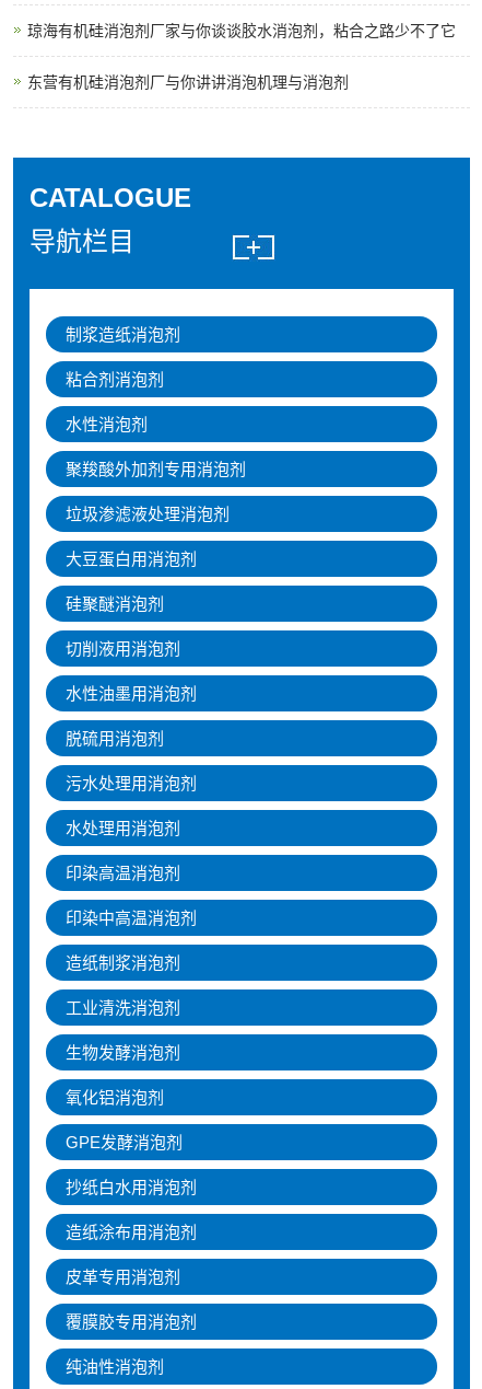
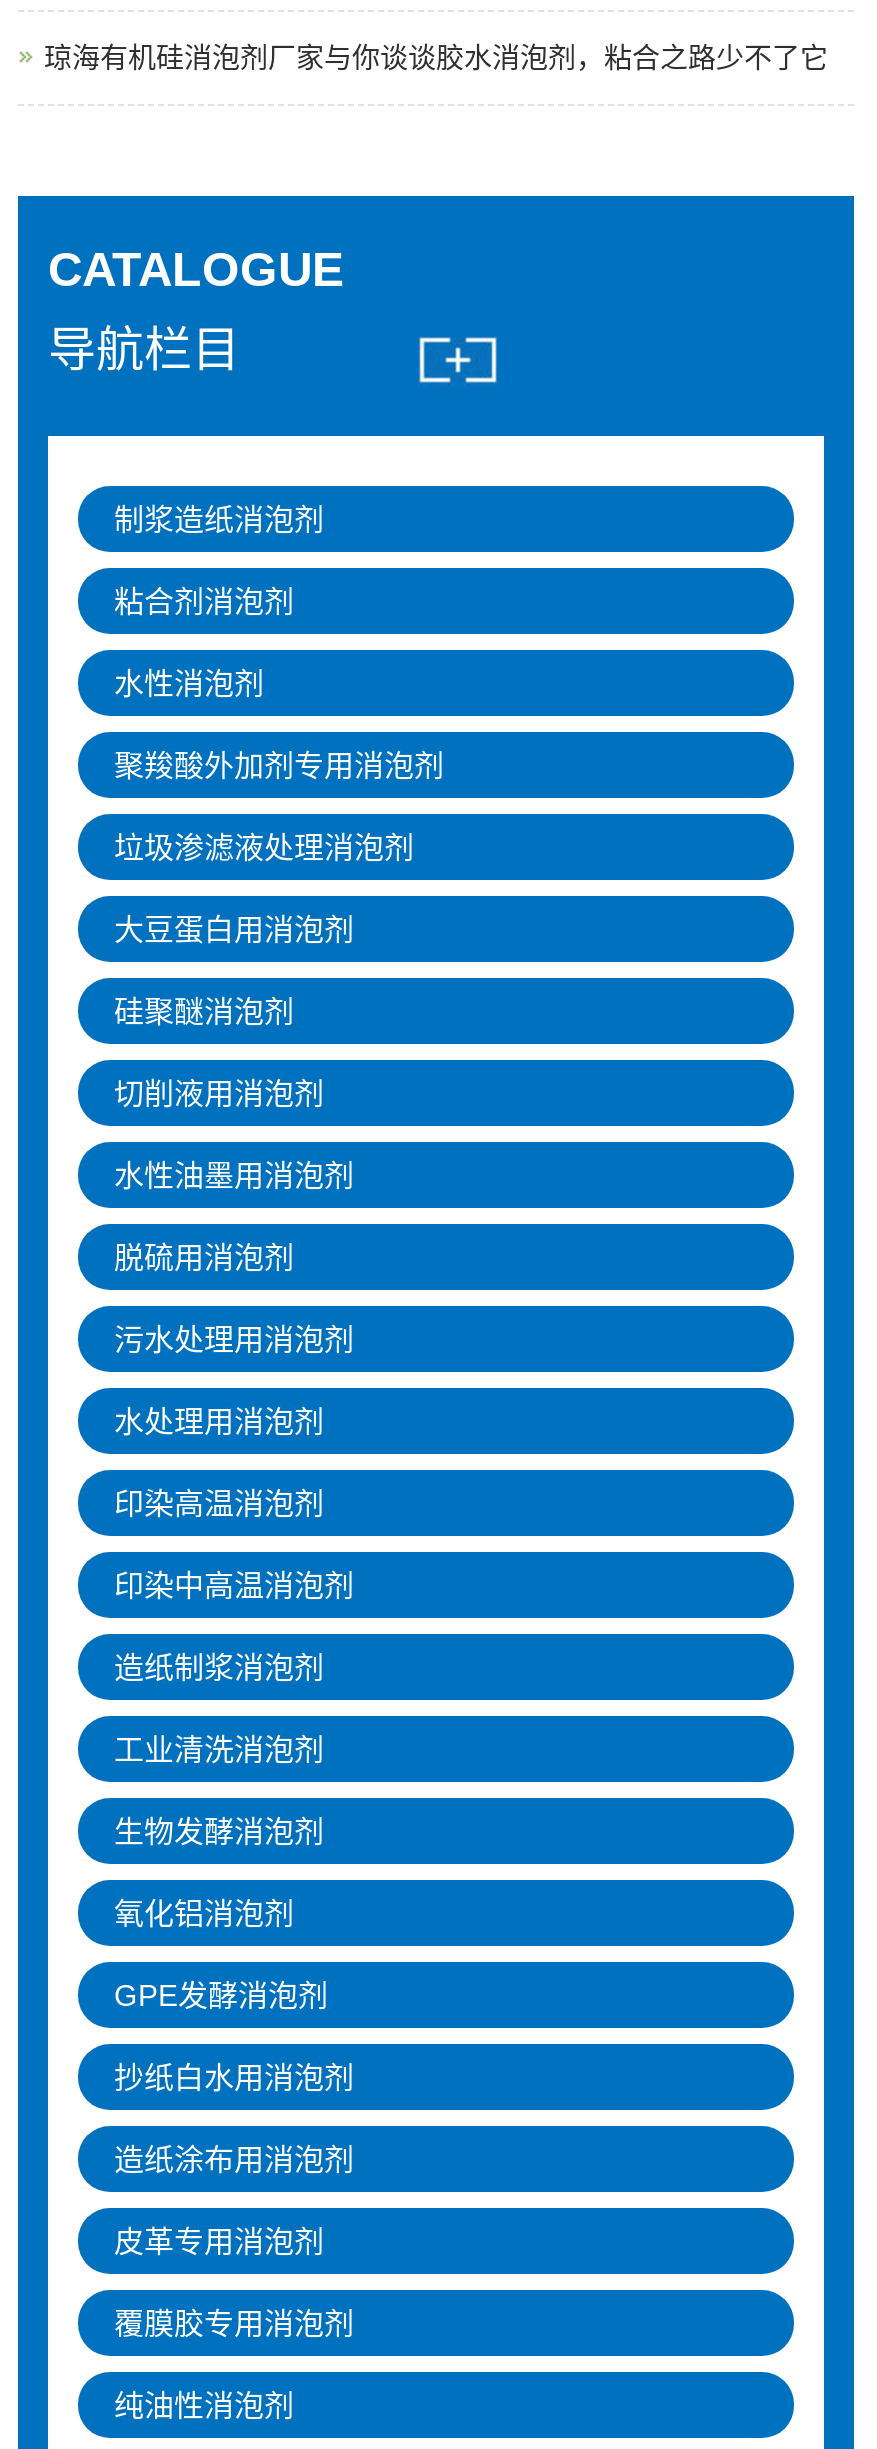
- 东营有机硅消泡剂厂与你讲讲消泡机理与消泡剂
